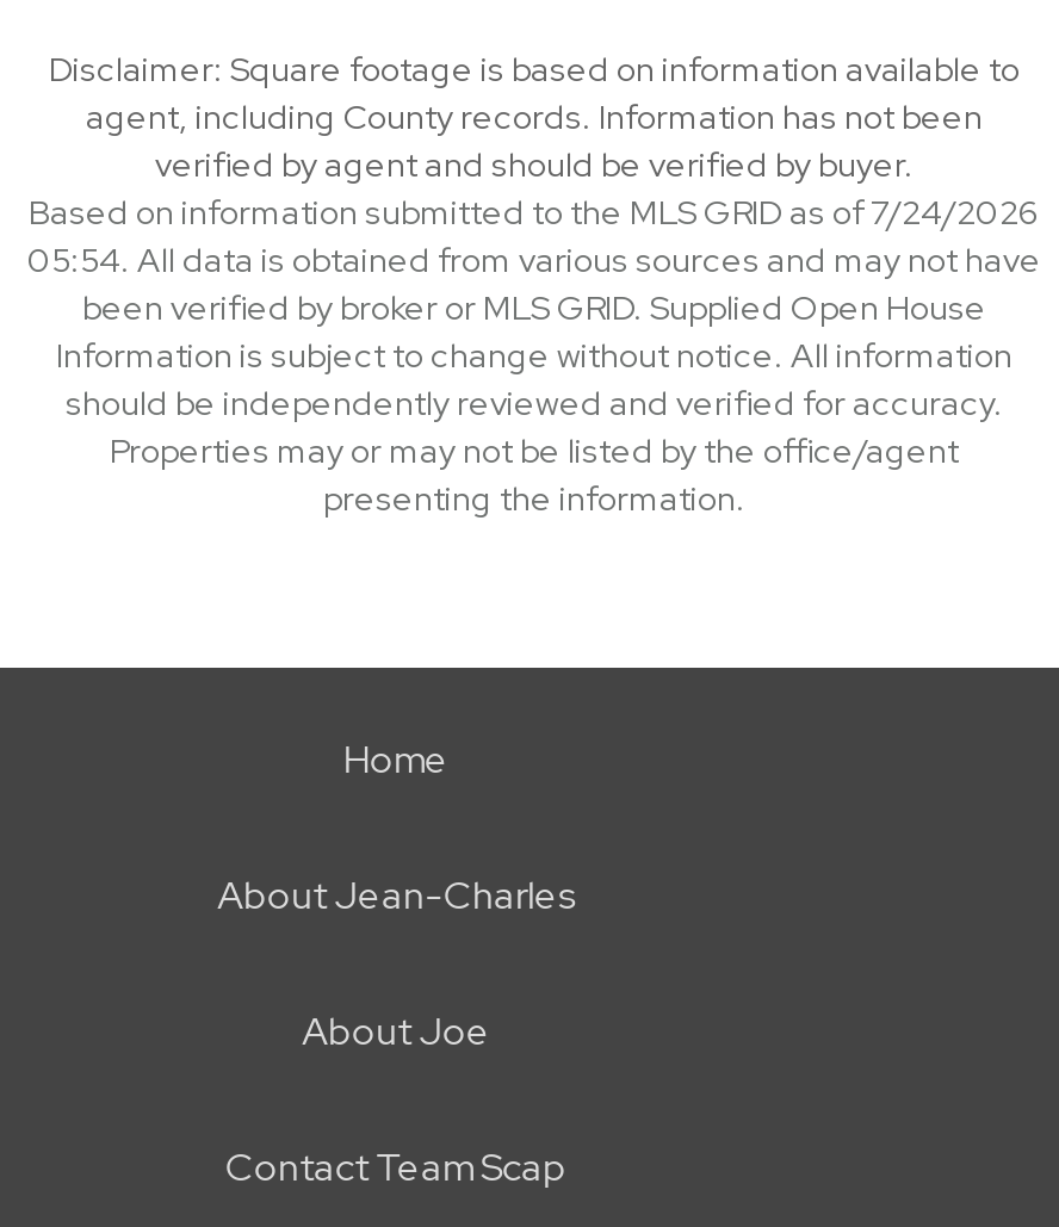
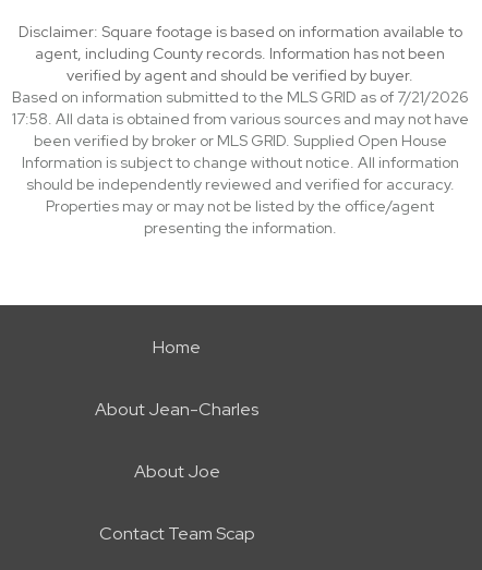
- Based on information submitted to the MLS GRID as of 7/24/2026
+ Based on information submitted to the MLS GRID as of 7/21/2026

- 05:54. All data is obtained from various sources and may not have
+ 17:58. All data is obtained from various sources and may not have
